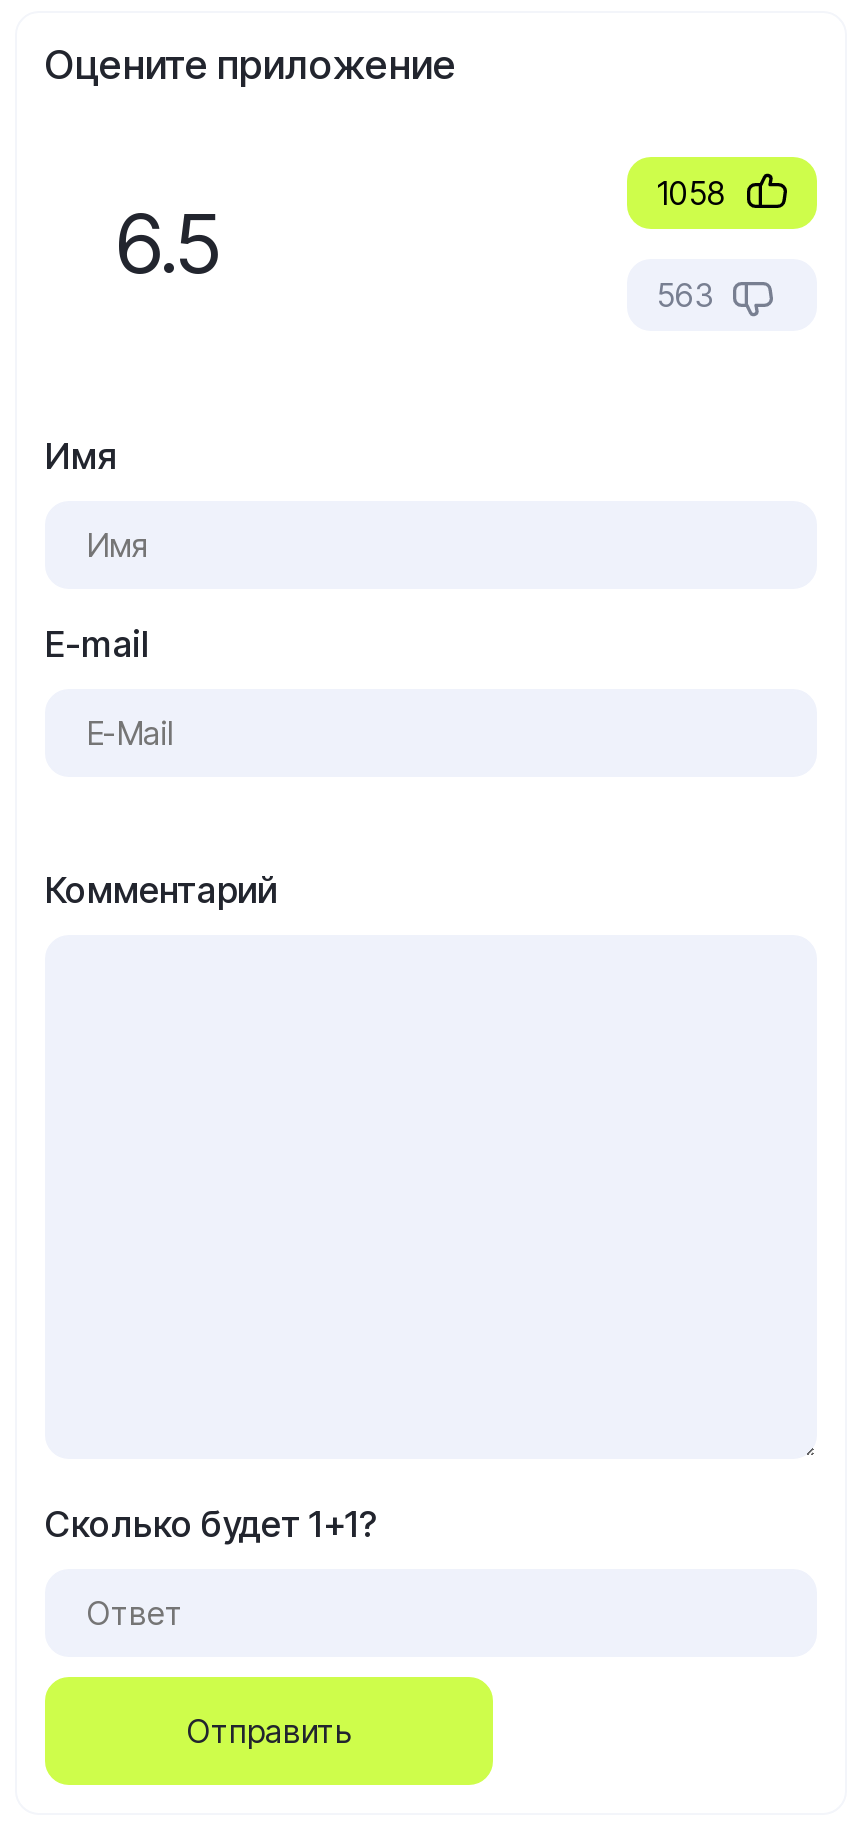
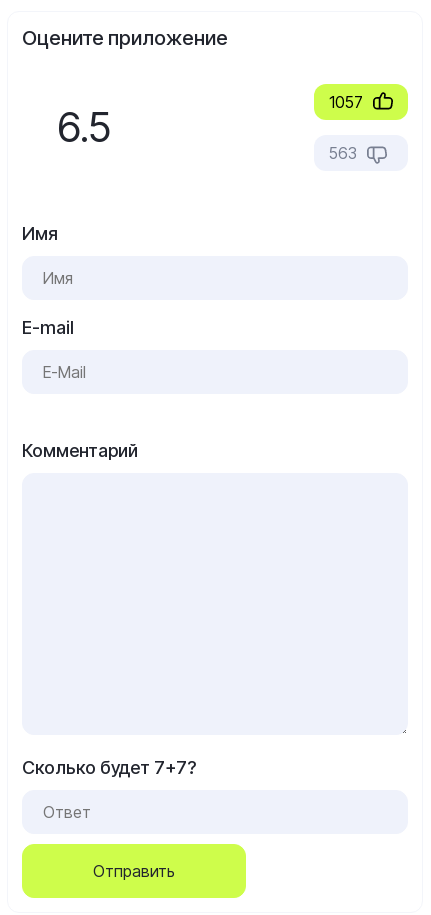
- 1058
+ 1057

- Сколько будет 1+1?
+ Сколько будет 7+7?
